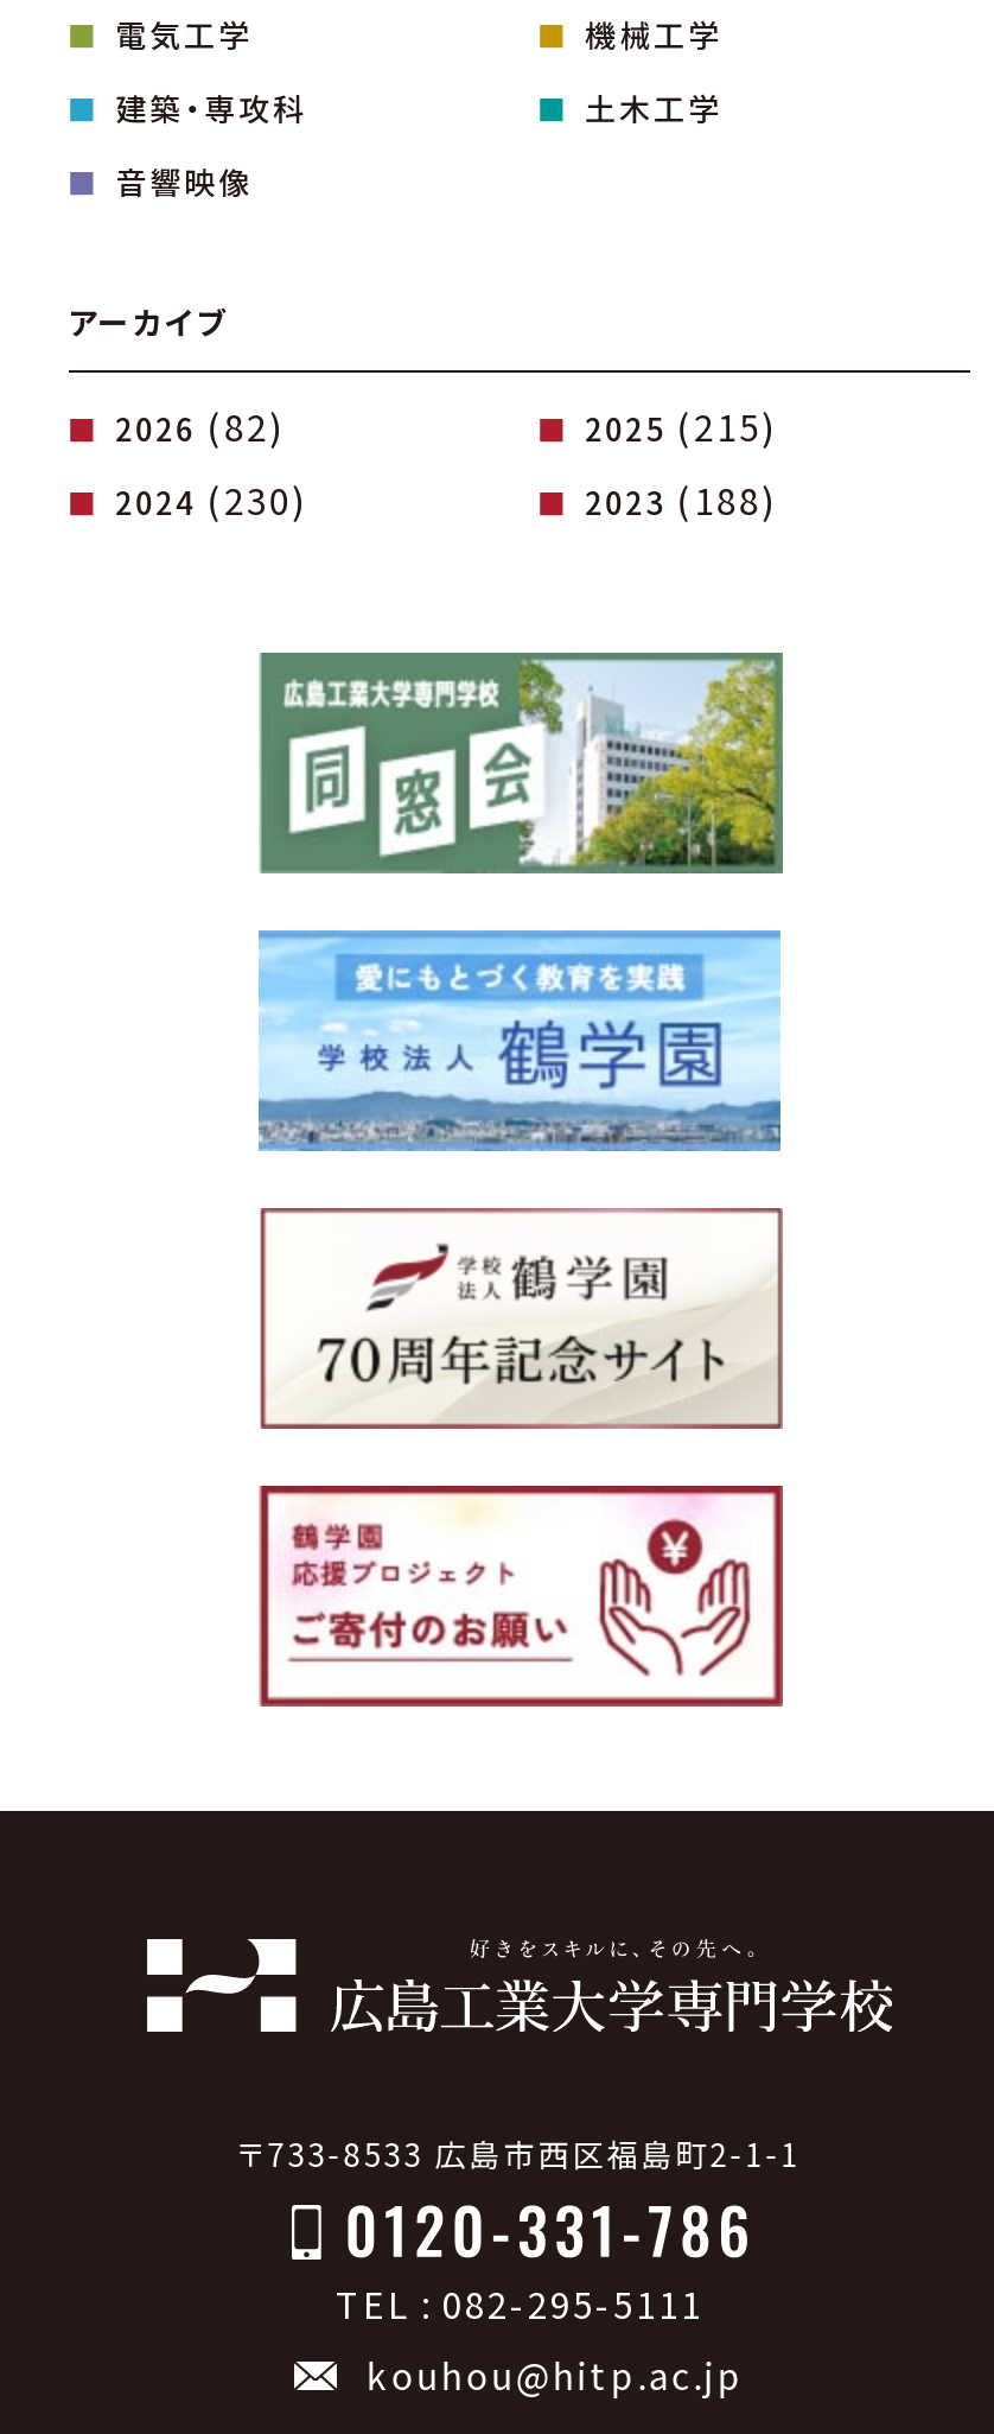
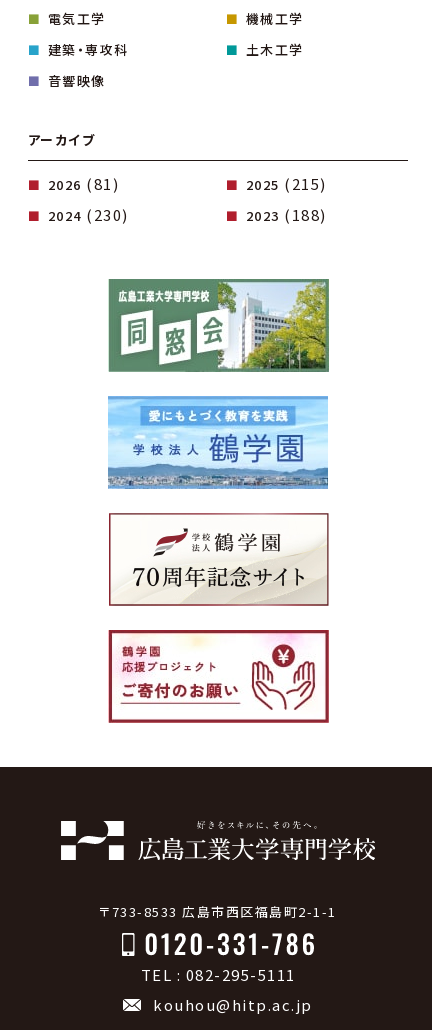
- 2026 (82)
+ 2026 (81)
